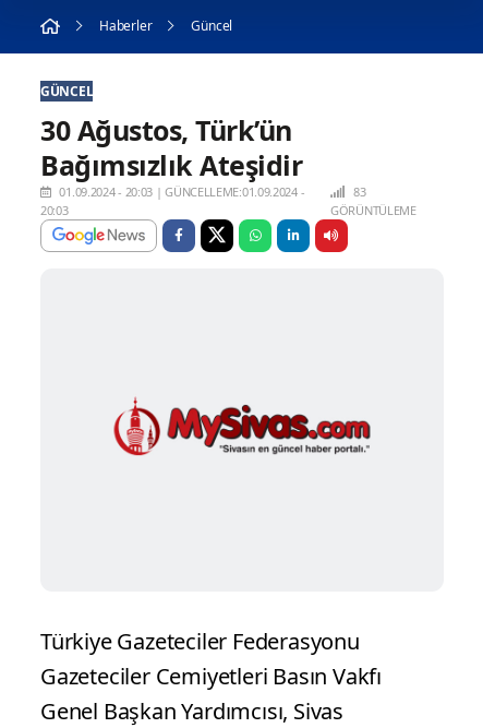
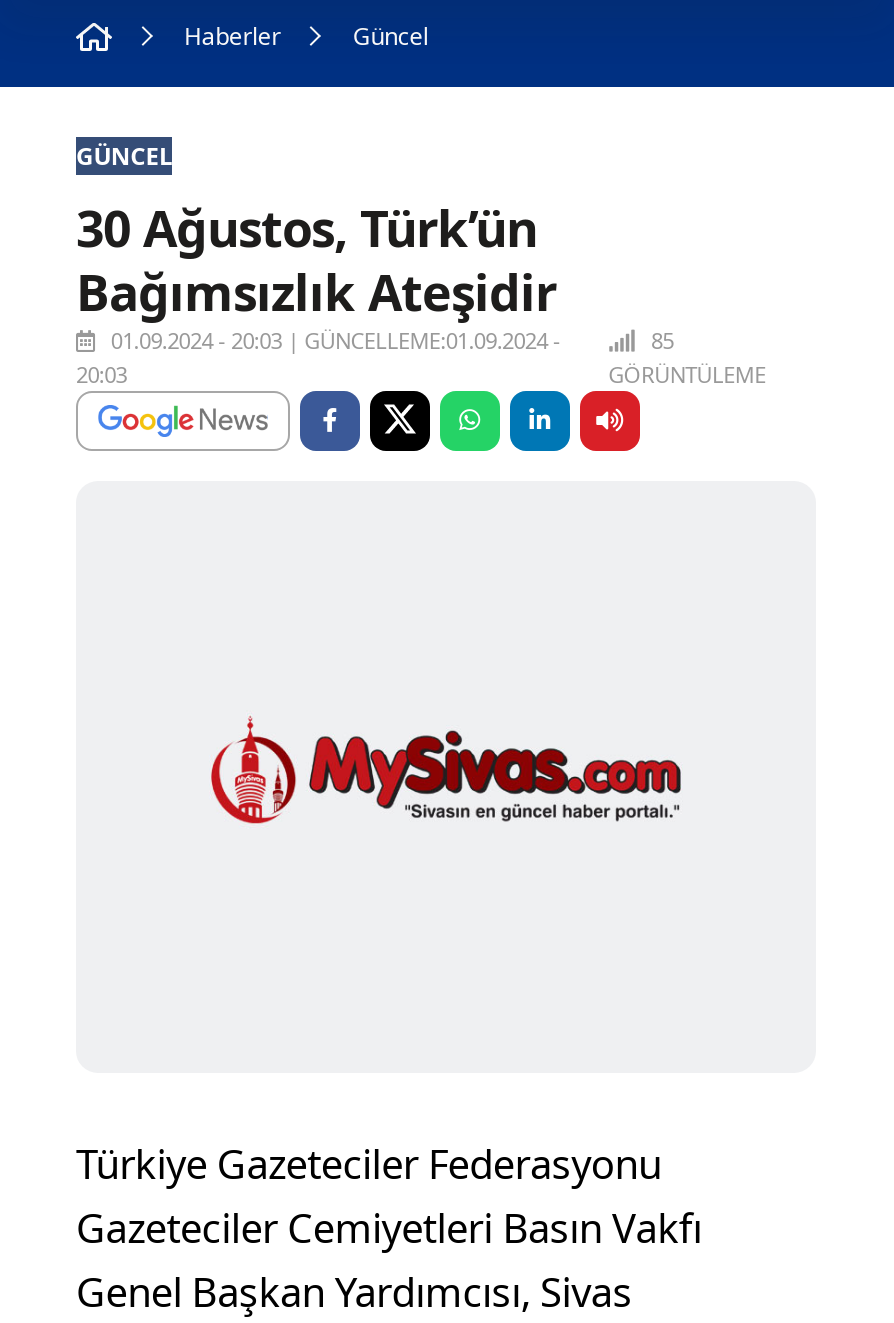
- 83
+ 85
